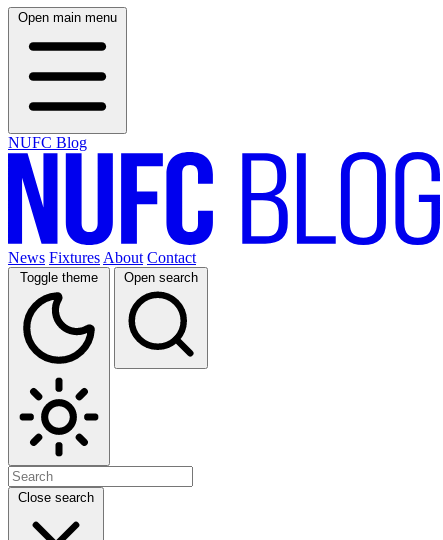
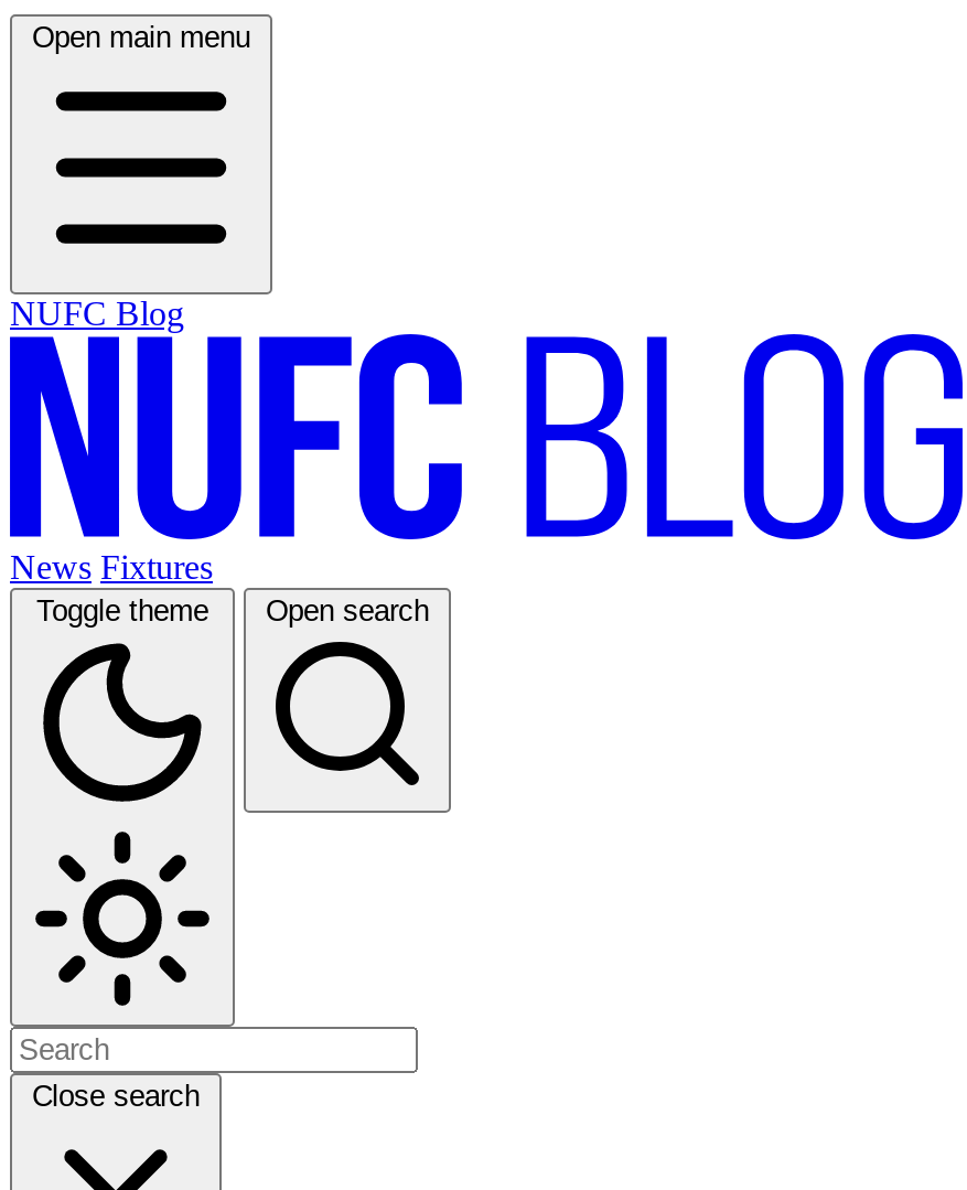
- News Fixtures About Contact
+ News Fixtures
